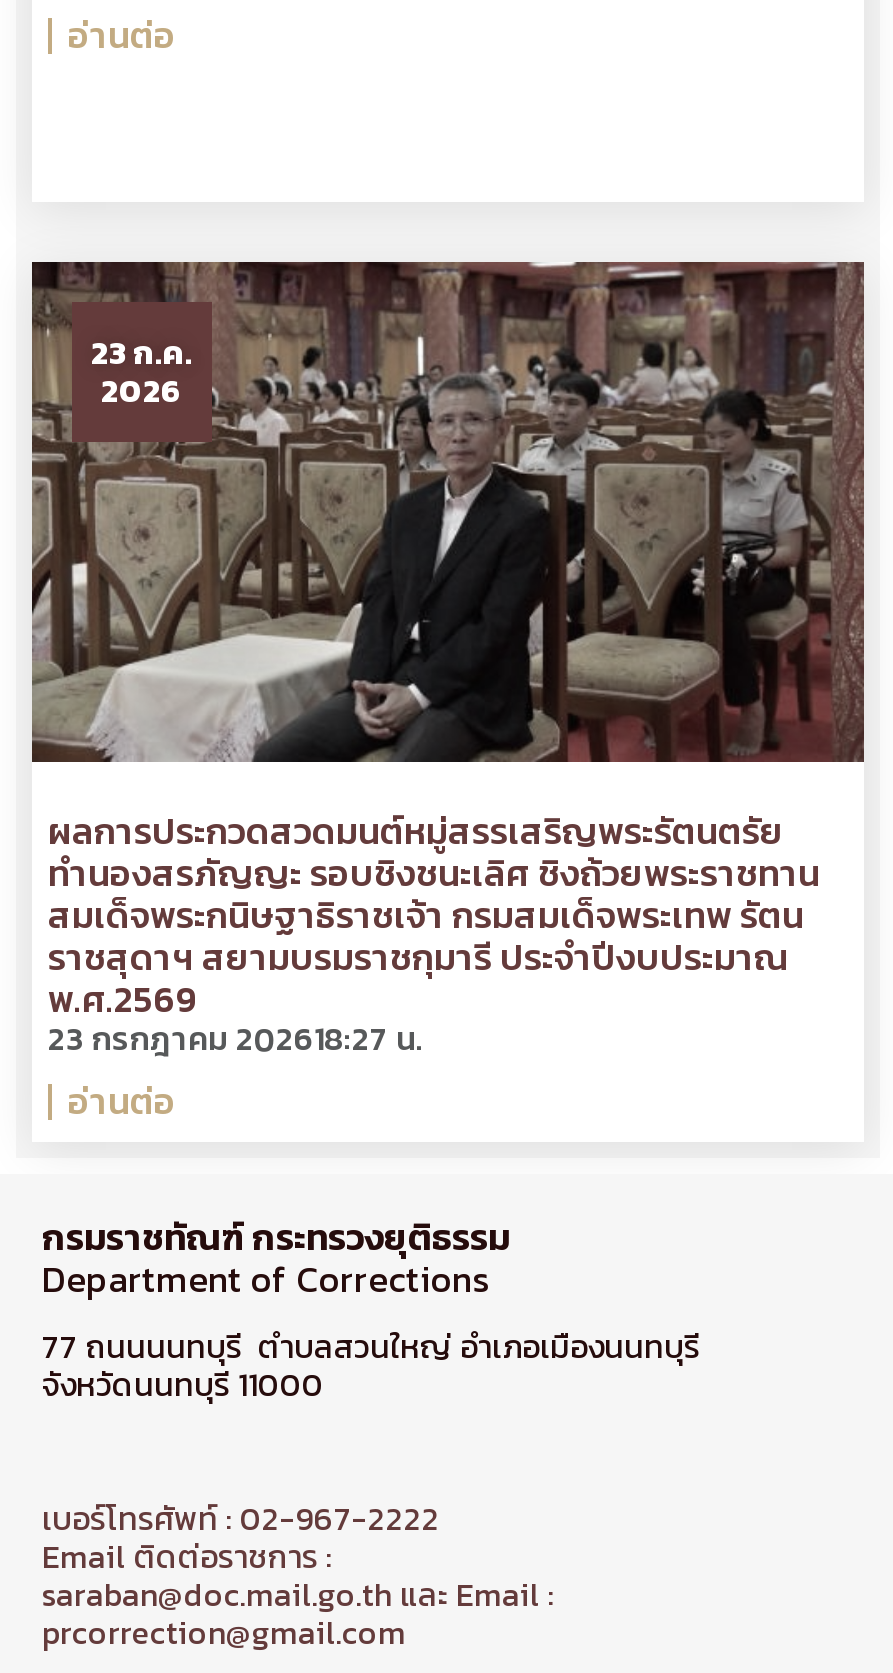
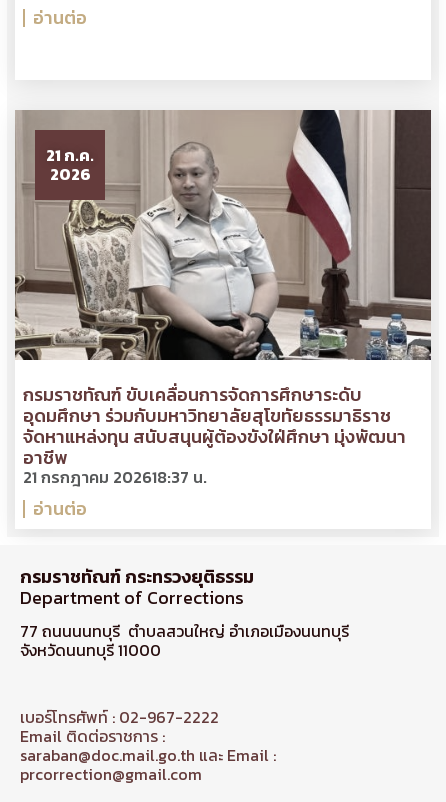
- [image]
- 23 ก.ค.
+ [image]
+ 21 ก.ค.

- ผลการประกวดสวดมนต์หมู่สรรเสริญพระรัตนตรัย
- ทำนองสรภัญญะ รอบชิงชนะเลิศ ชิงถ้วยพระราชทาน
- สมเด็จพระกนิษฐาธิราชเจ้า กรมสมเด็จพระเทพ รัตน
- ราชสุดาฯ สยามบรมราชกุมารี ประจำปีงบประมาณ
- พ.ศ.2569
- 23 กรกฎาคม 202618:27 น.
+ กรมราชทัณฑ์ ขับเคลื่อนการจัดการศึกษาระดับ
+ อุดมศึกษา ร่วมกับมหาวิทยาลัยสุโขทัยธรรมาธิราช
+ จัดหาแหล่งทุน สนับสนุนผู้ต้องขังใฝ่ศึกษา มุ่งพัฒนา
+ อาชีพ
+ 21 กรกฎาคม 202618:37 น.
